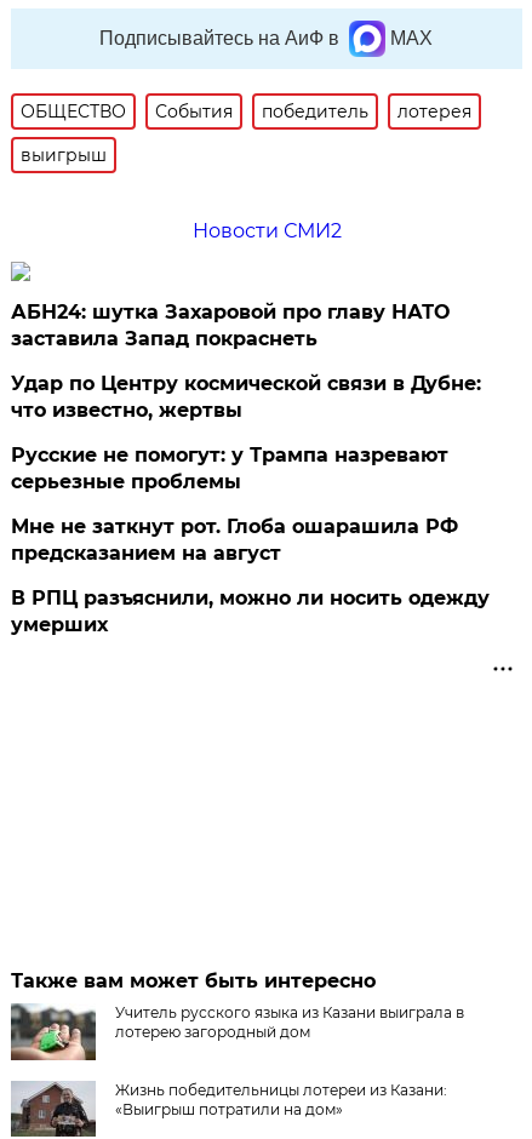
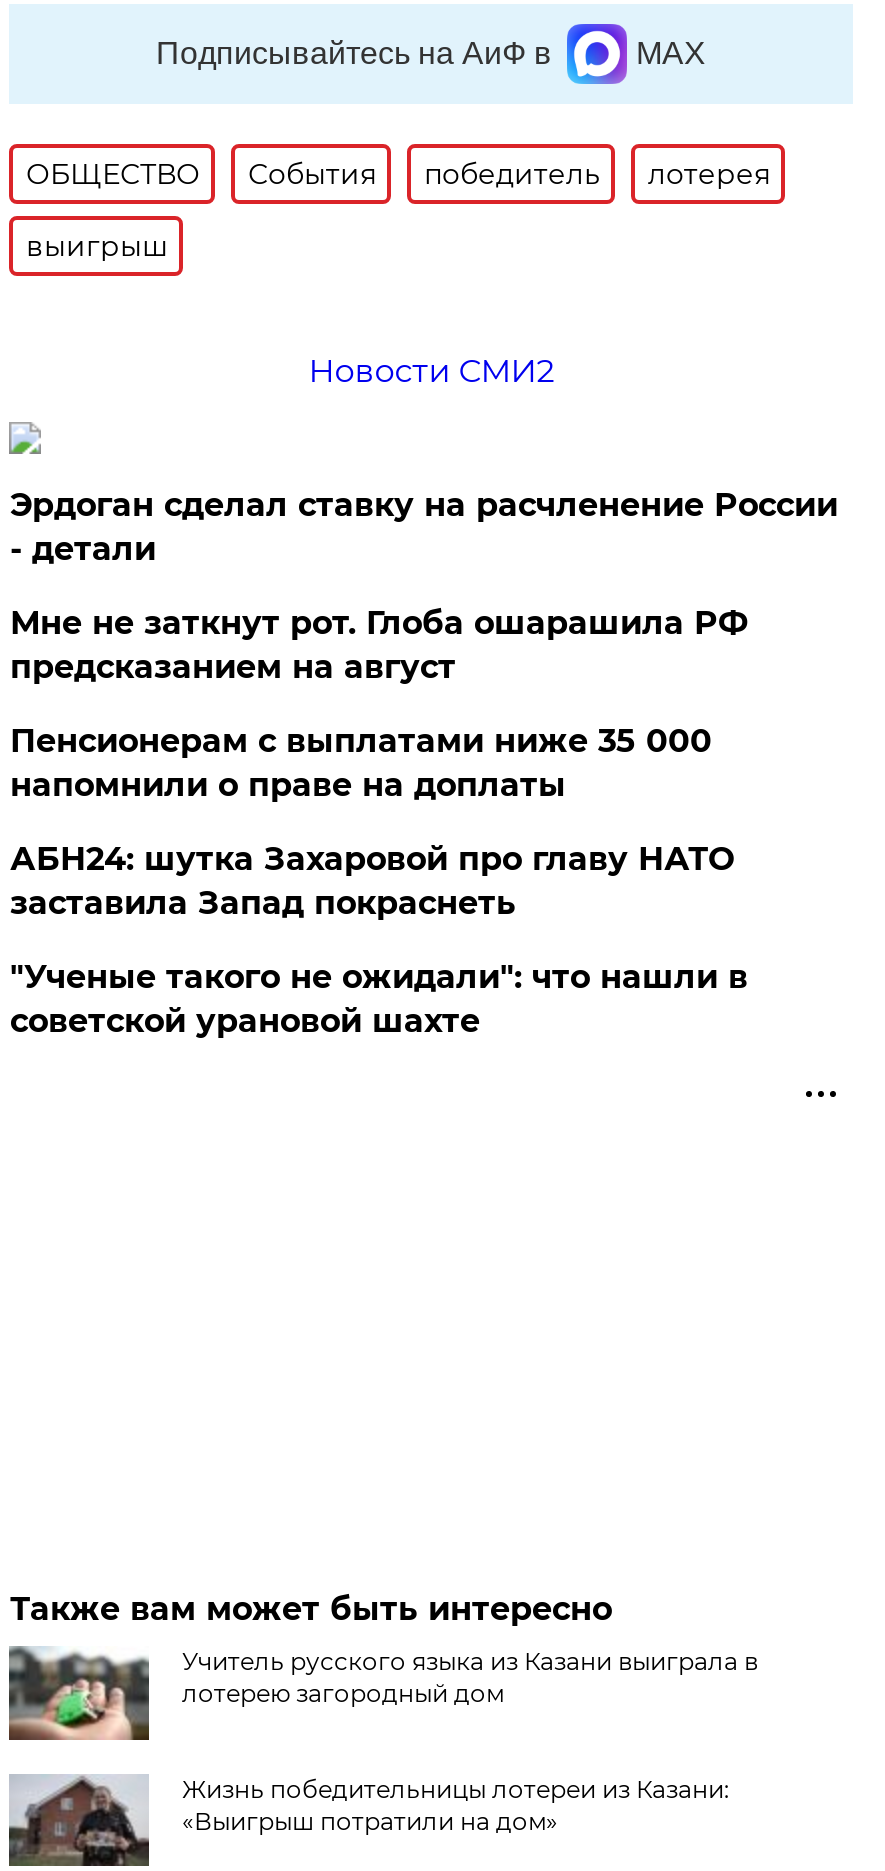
+ Эрдоган сделал ставку на расчленение России
+ - детали
+ Пенсионерам с выплатами ниже 35 000
+ напомнили о праве на доплаты

moved down: АБН24: шутка Захаровой про главу НАТО | заставила Запад покраснеть

- Удар по Центру космической связи в Дубне:
- что известно, жертвы
- Русские не помогут: у Трампа назревают
- серьезные проблемы
- В РПЦ разъяснили, можно ли носить одежду
- умерших
+ "Ученые такого не ожидали": что нашли в
+ советской урановой шахте

moved up: Мне не заткнут рот. Глоба ошарашила РФ | предсказанием на август
